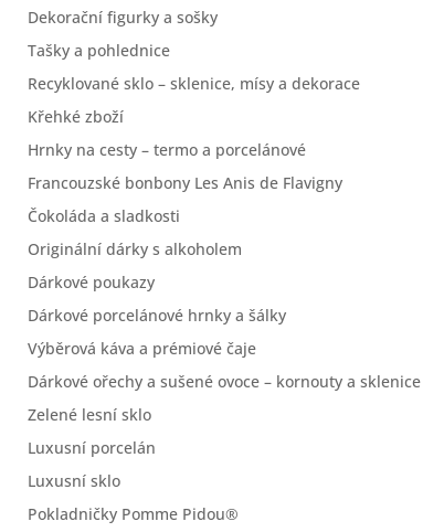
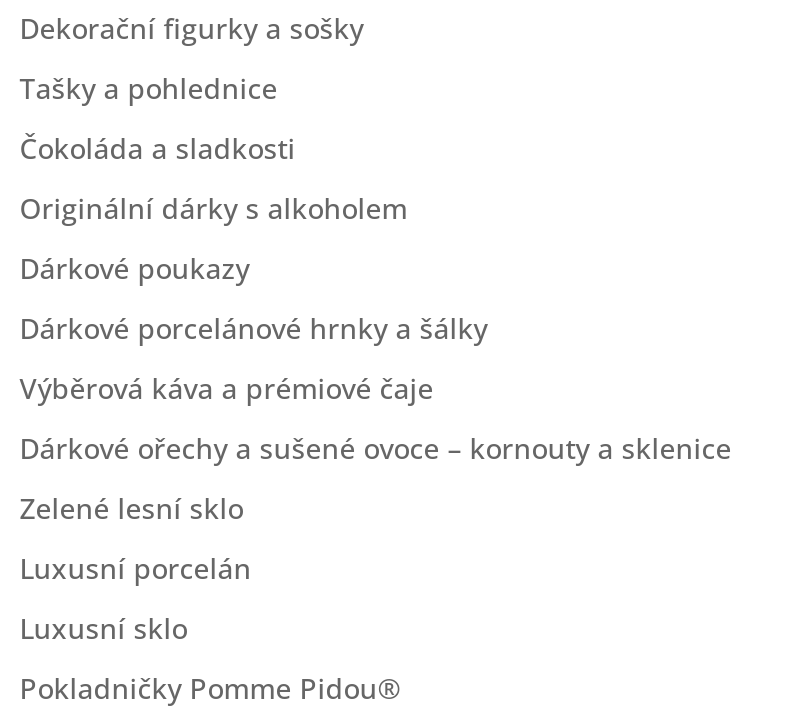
- Recyklované sklo – sklenice, mísy a dekorace
- Křehké zboží
- Hrnky na cesty – termo a porcelánové
- Francouzské bonbony Les Anis de Flavigny
